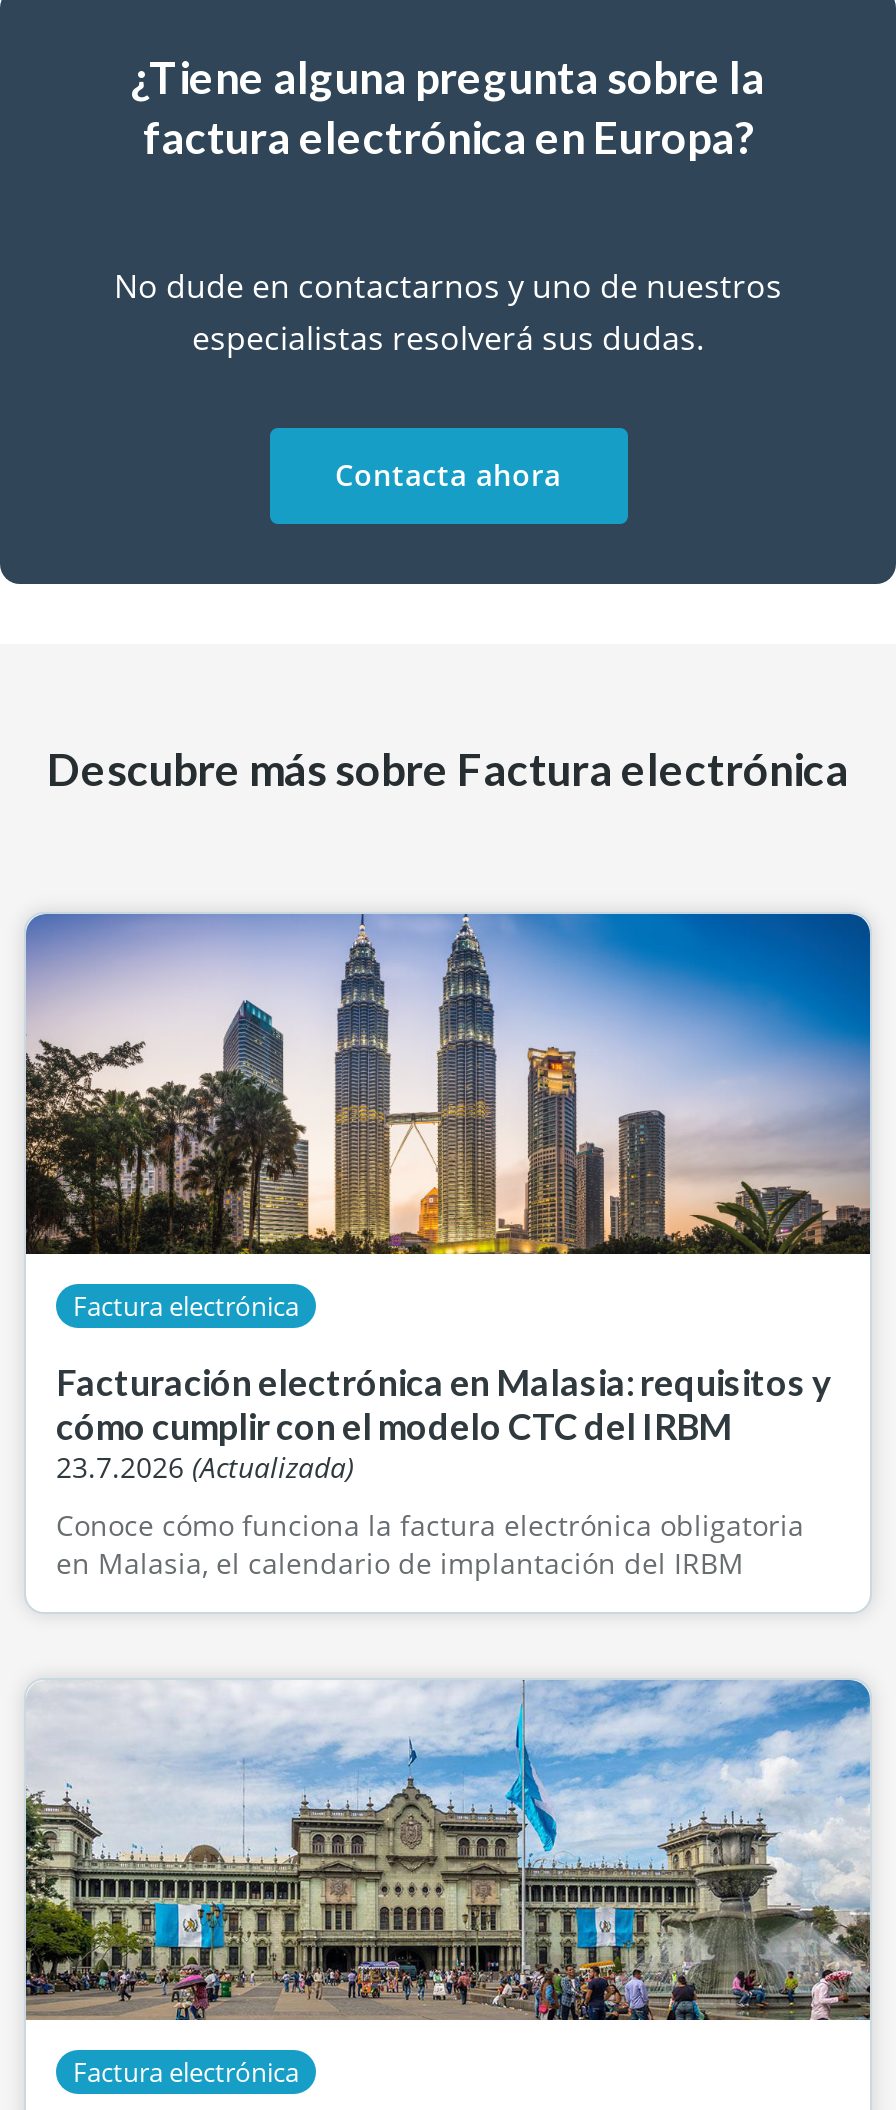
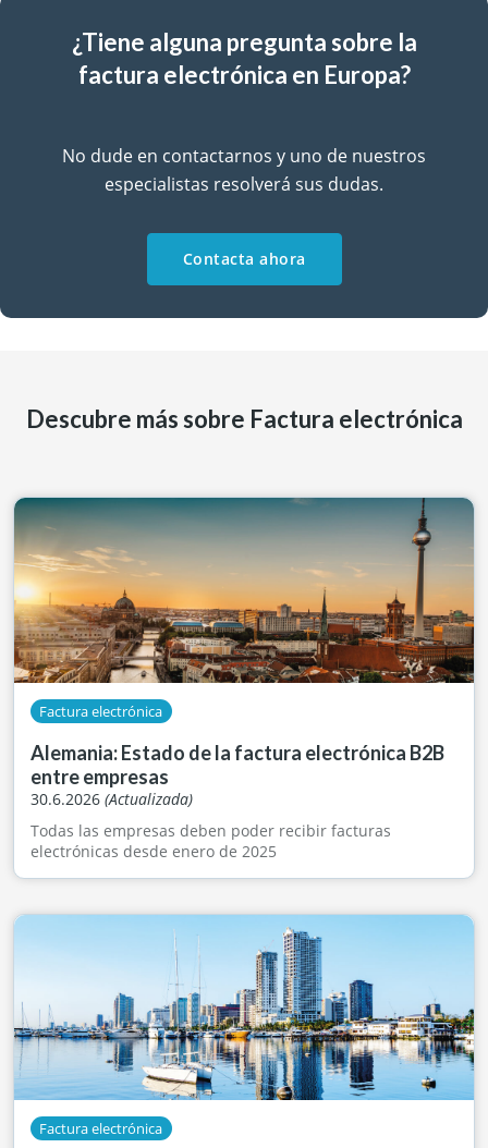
- [image]
+ [image]

- Facturación electrónica en Malasia: requisitos y
- cómo cumplir con el modelo CTC del IRBM
- 23.7.2026 (Actualizada)
+ Alemania: Estado de la factura electrónica B2B
+ entre empresas
+ 30.6.2026 (Actualizada)

- Conoce cómo funciona la factura electrónica obligatoria
- en Malasia, el calendario de implantación del IRBM
+ Todas las empresas deben poder recibir facturas
+ electrónicas desde enero de 2025

- [image]
+ [image]
